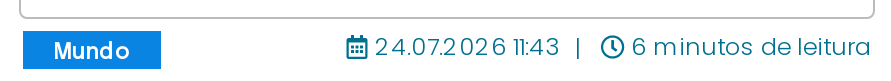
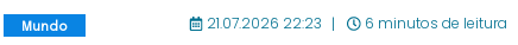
- 24.07.2026 11:43 6 minutos de leitura
+ 21.07.2026 22:23 6 minutos de leitura
